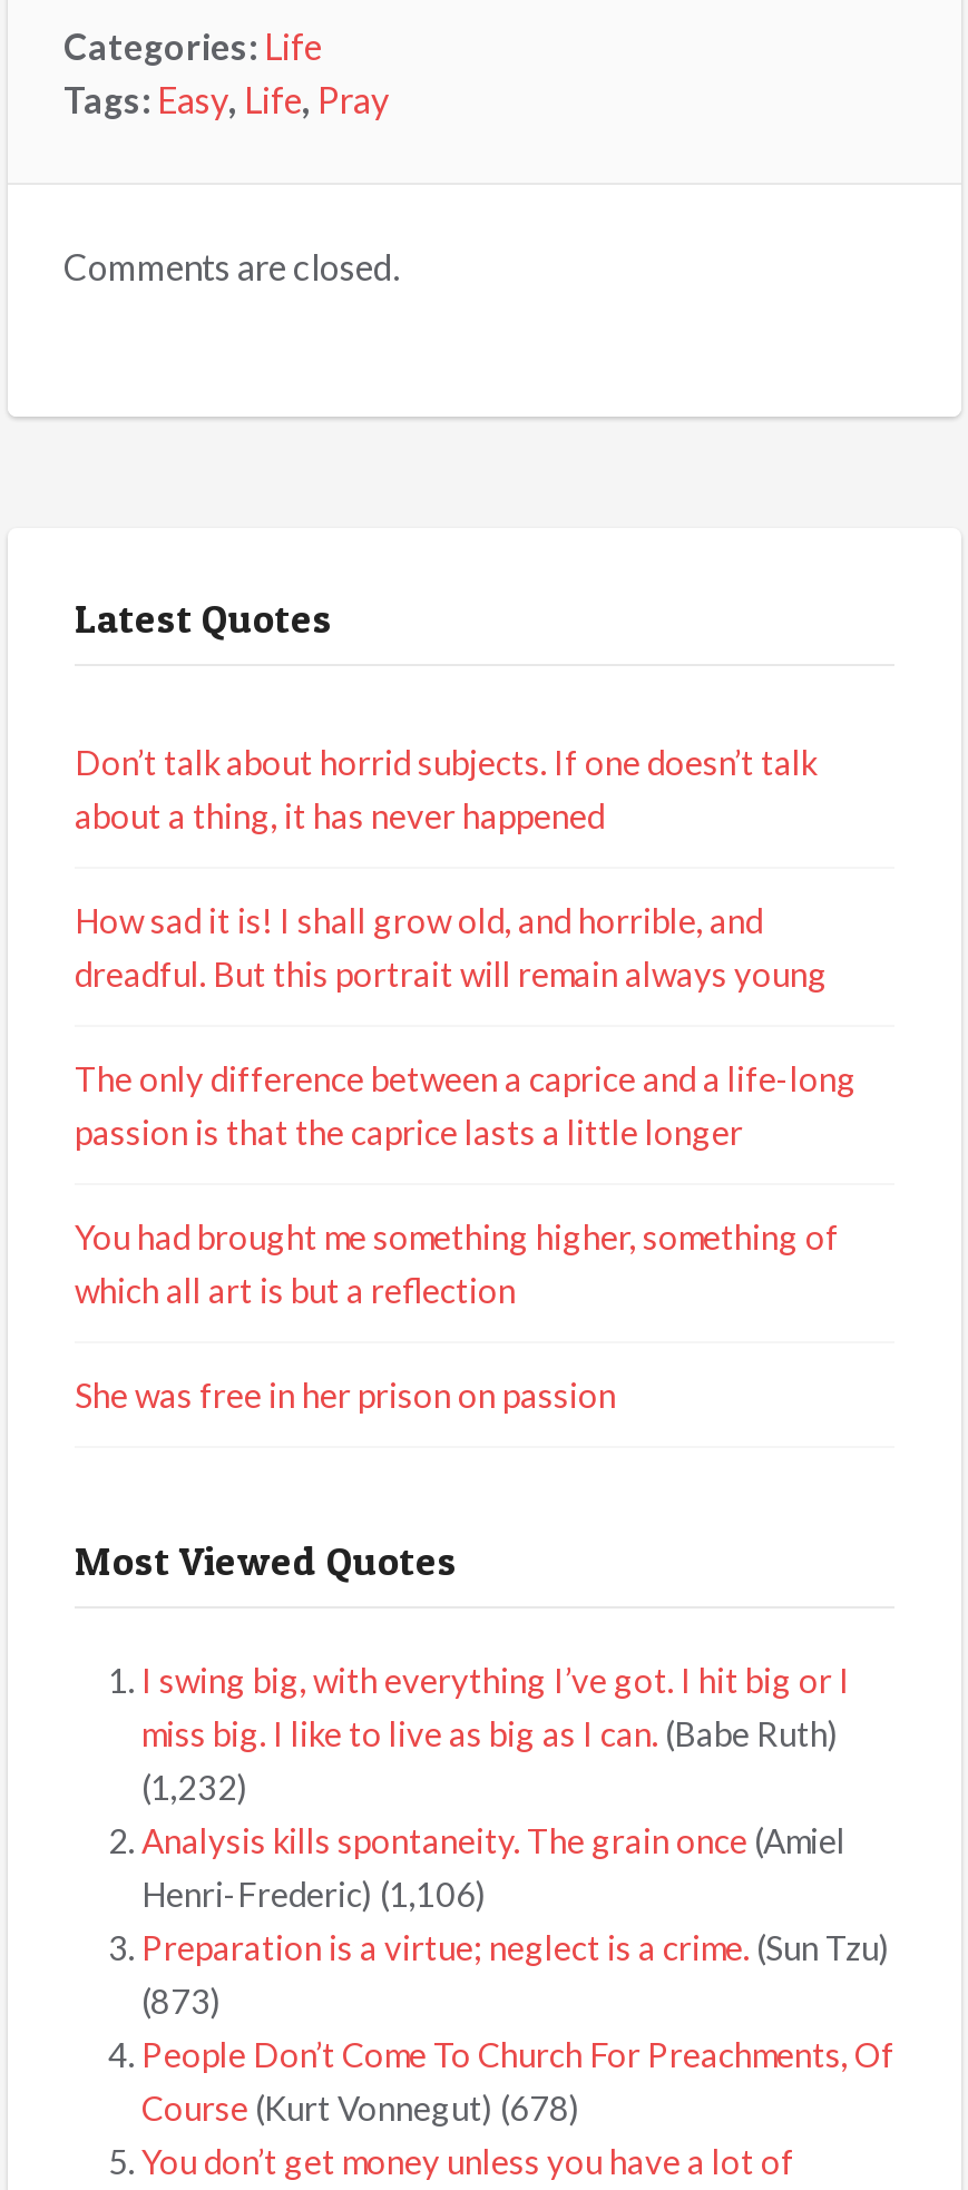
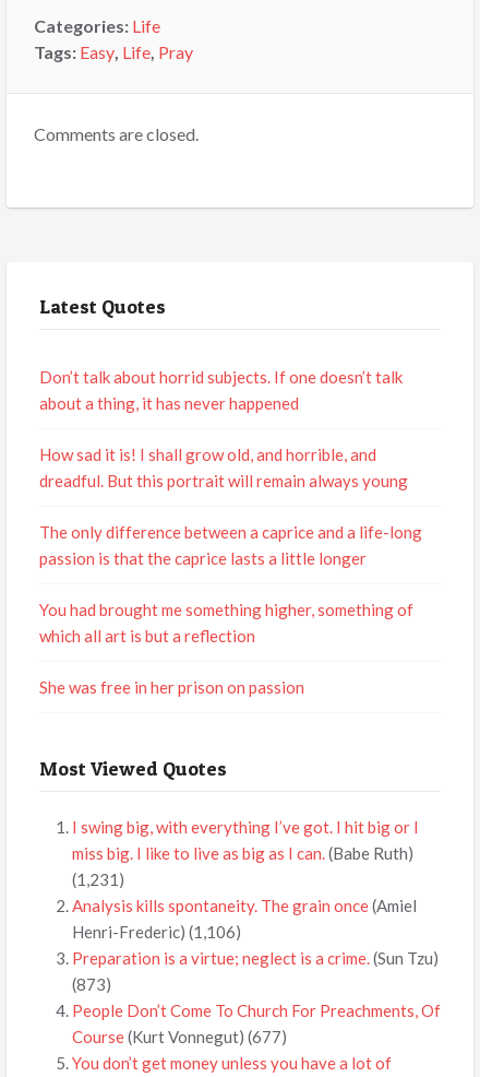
- (1,232)
+ (1,231)

- Course (Kurt Vonnegut) (678)
+ Course (Kurt Vonnegut) (677)
